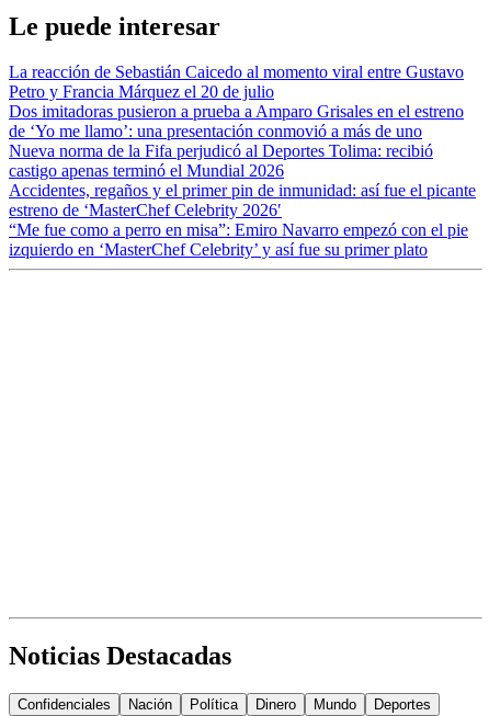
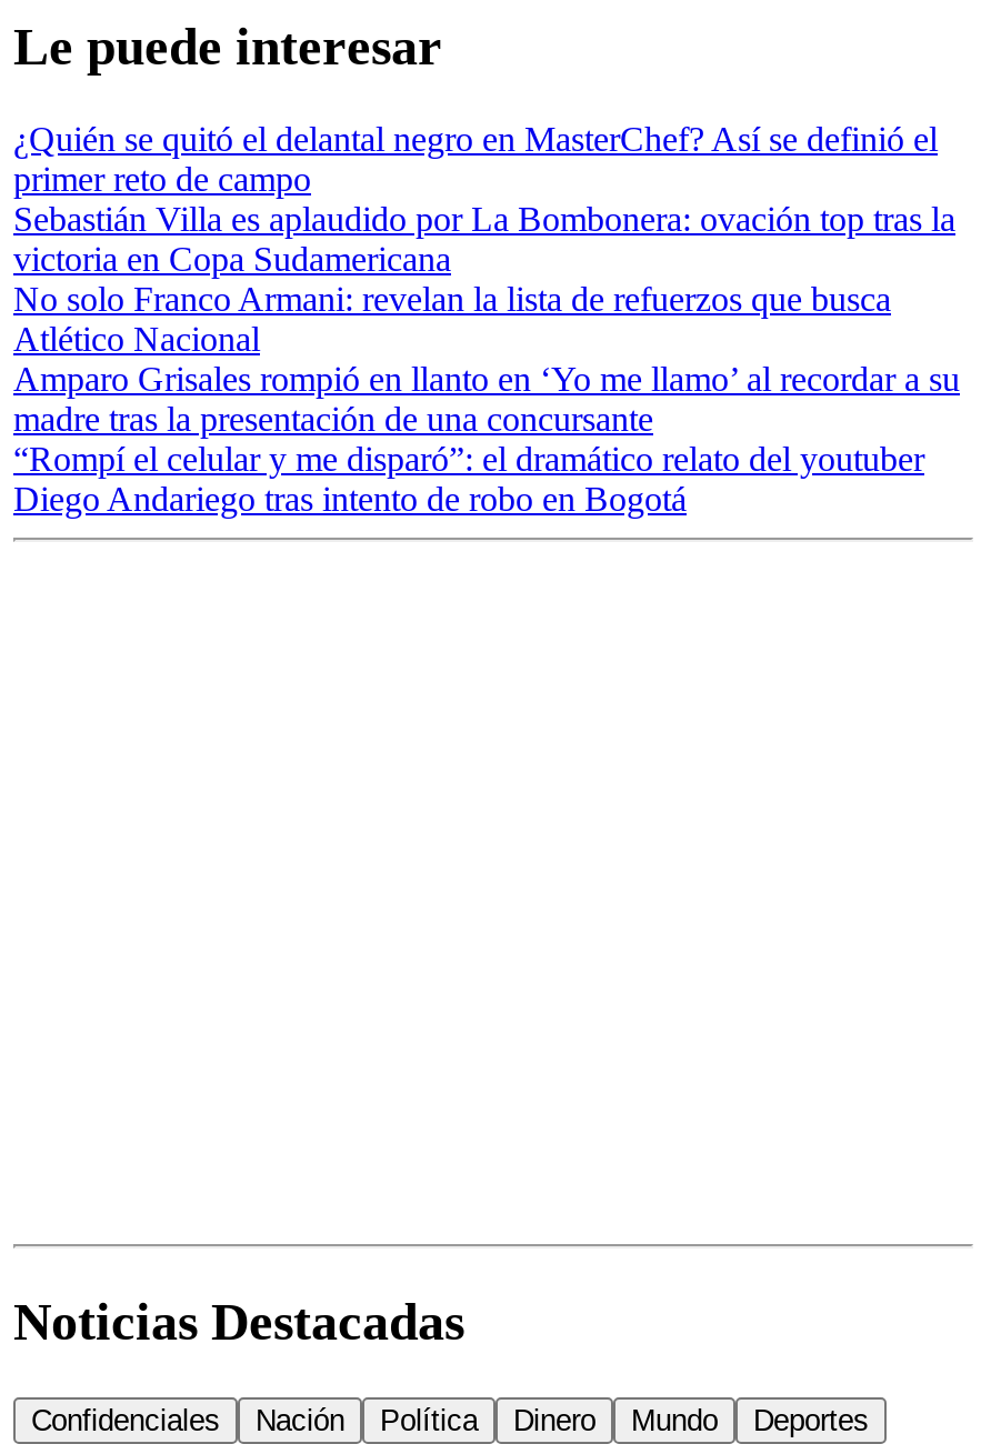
- La reacción de Sebastián Caicedo al momento viral entre Gustavo
- Petro y Francia Márquez el 20 de julio
- Dos imitadoras pusieron a prueba a Amparo Grisales en el estreno
- de ‘Yo me llamo’: una presentación conmovió a más de uno
- Nueva norma de la Fifa perjudicó al Deportes Tolima: recibió
- castigo apenas terminó el Mundial 2026
- Accidentes, regaños y el primer pin de inmunidad: así fue el picante
- estreno de ‘MasterChef Celebrity 2026′
- “Me fue como a perro en misa”: Emiro Navarro empezó con el pie
- izquierdo en ‘MasterChef Celebrity’ y así fue su primer plato
+ ¿Quién se quitó el delantal negro en MasterChef? Así se definió el
+ primer reto de campo
+ Sebastián Villa es aplaudido por La Bombonera: ovación top tras la
+ victoria en Copa Sudamericana
+ No solo Franco Armani: revelan la lista de refuerzos que busca
+ Atlético Nacional
+ Amparo Grisales rompió en llanto en ‘Yo me llamo’ al recordar a su
+ madre tras la presentación de una concursante
+ “Rompí el celular y me disparó”: el dramático relato del youtuber
+ Diego Andariego tras intento de robo en Bogotá
